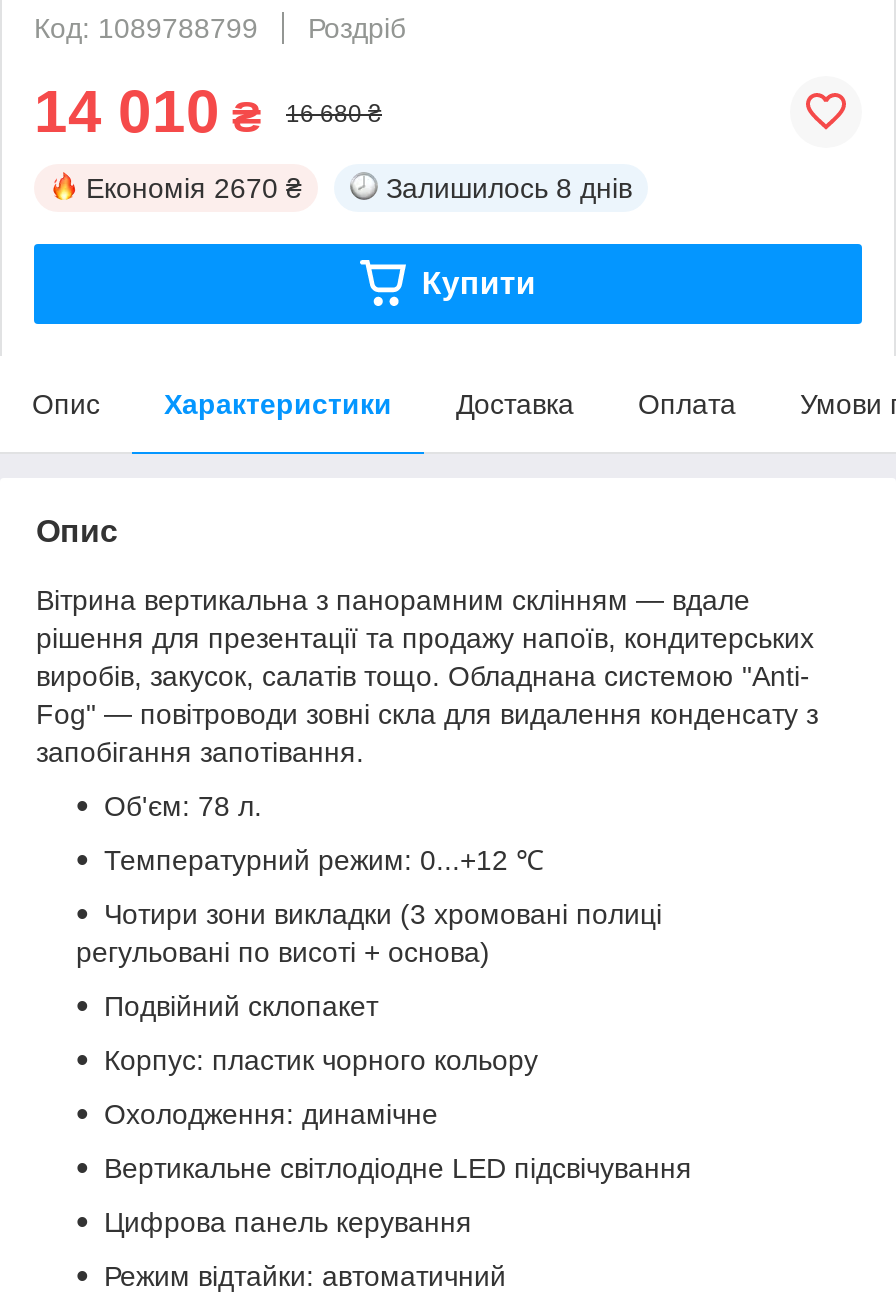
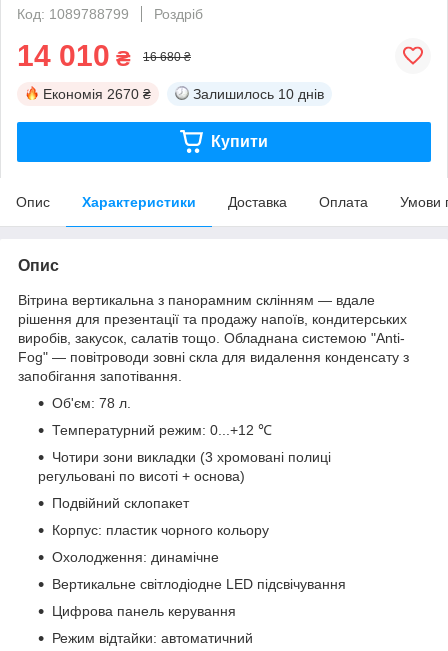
- Залишилось 8 днів
+ Залишилось 10 днів
